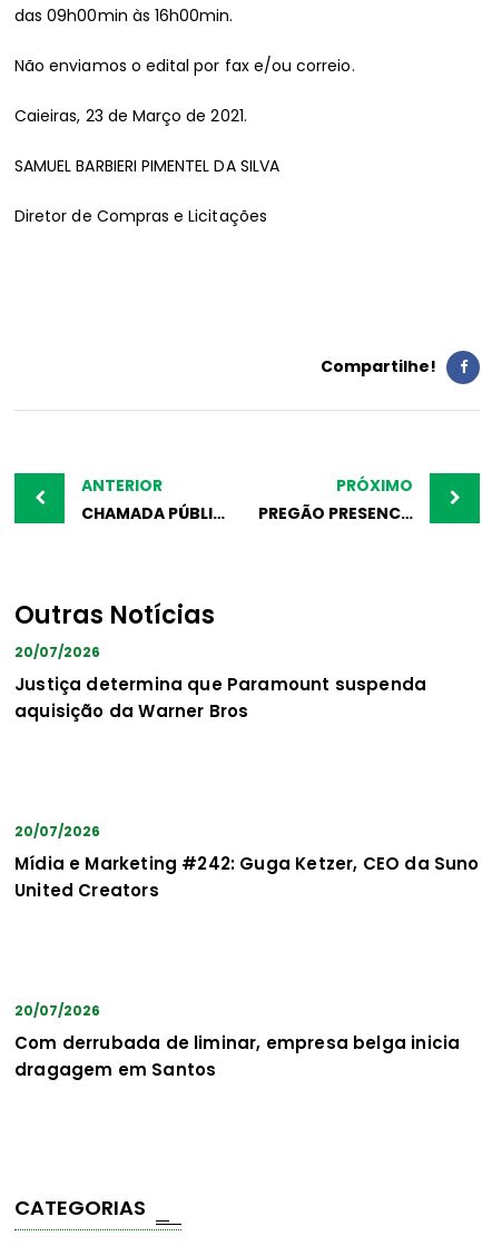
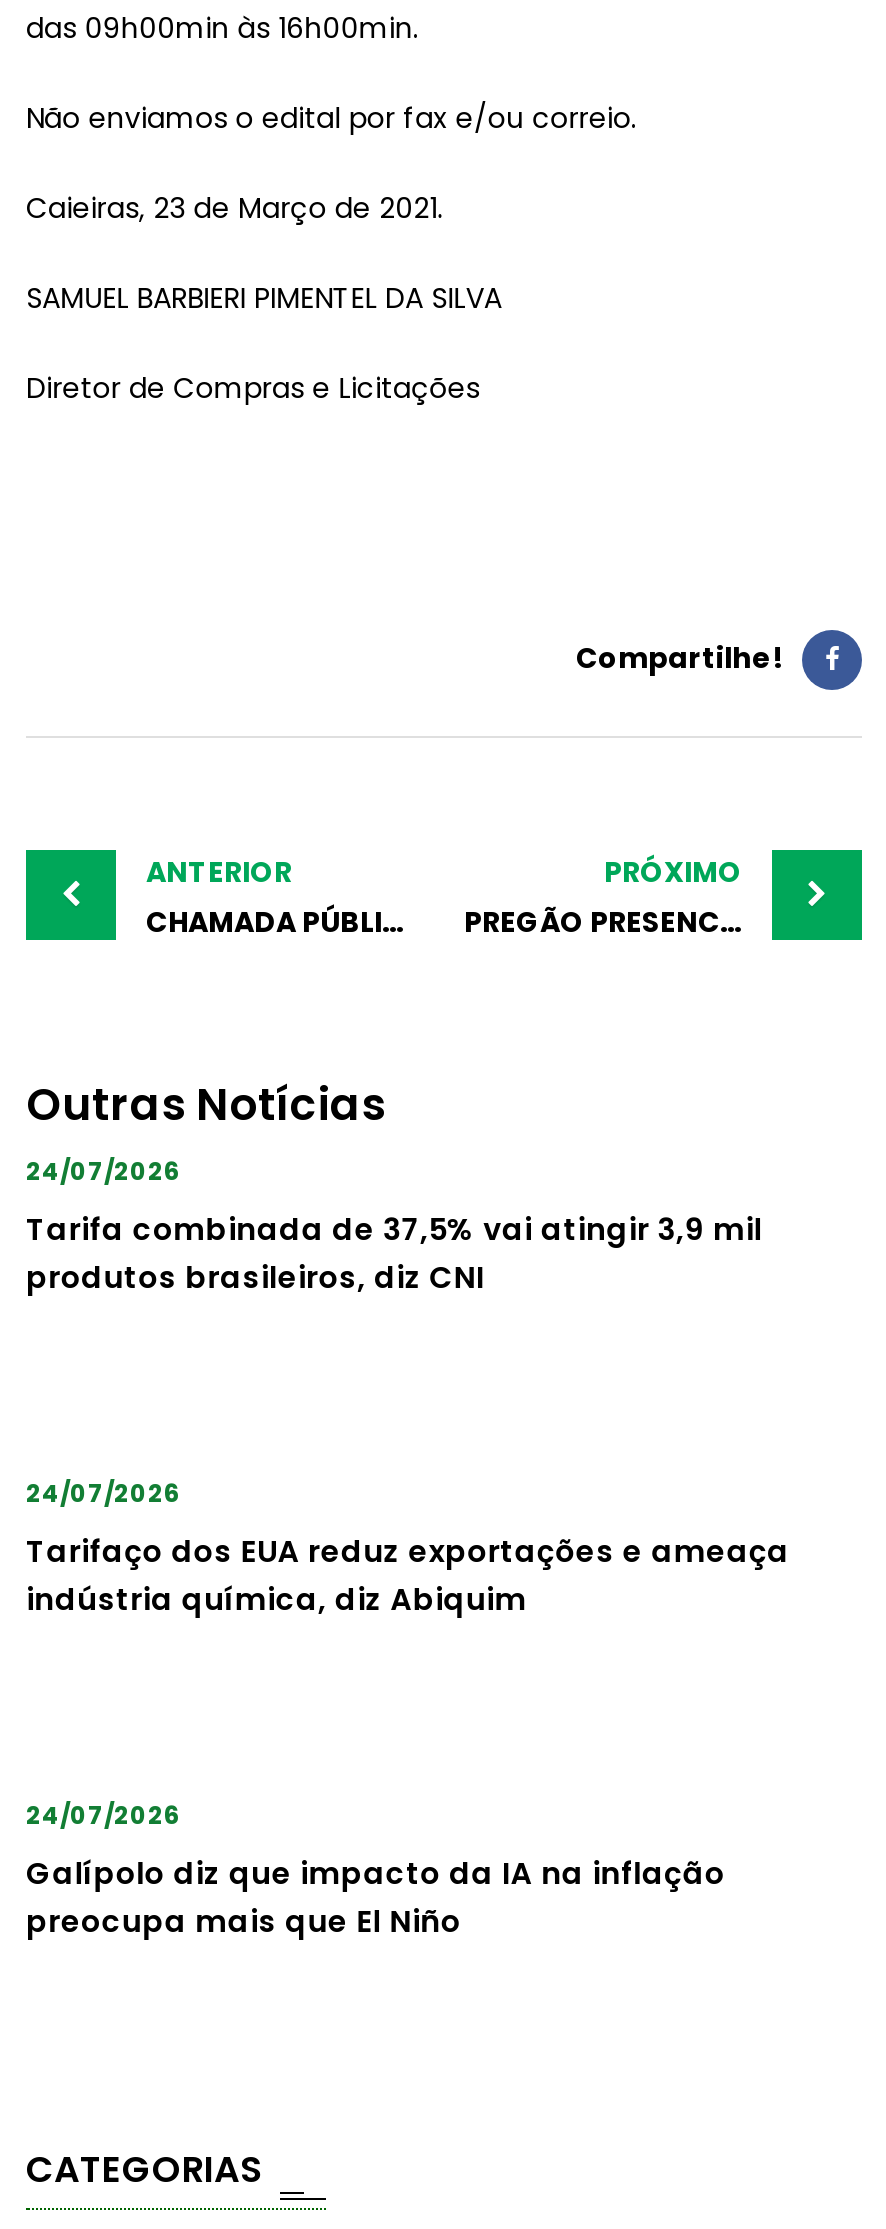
- 20/07/2026
+ 24/07/2026

- Justiça determina que Paramount suspenda
- aquisição da Warner Bros
+ Tarifa combinada de 37,5% vai atingir 3,9 mil
+ produtos brasileiros, diz CNI

- 20/07/2026
+ 24/07/2026

- Mídia e Marketing #242: Guga Ketzer, CEO da Suno
- United Creators
+ Tarifaço dos EUA reduz exportações e ameaça
+ indústria química, diz Abiquim

- 20/07/2026
+ 24/07/2026

- Com derrubada de liminar, empresa belga inicia
- dragagem em Santos
+ Galípolo diz que impacto da IA na inflação
+ preocupa mais que El Niño
